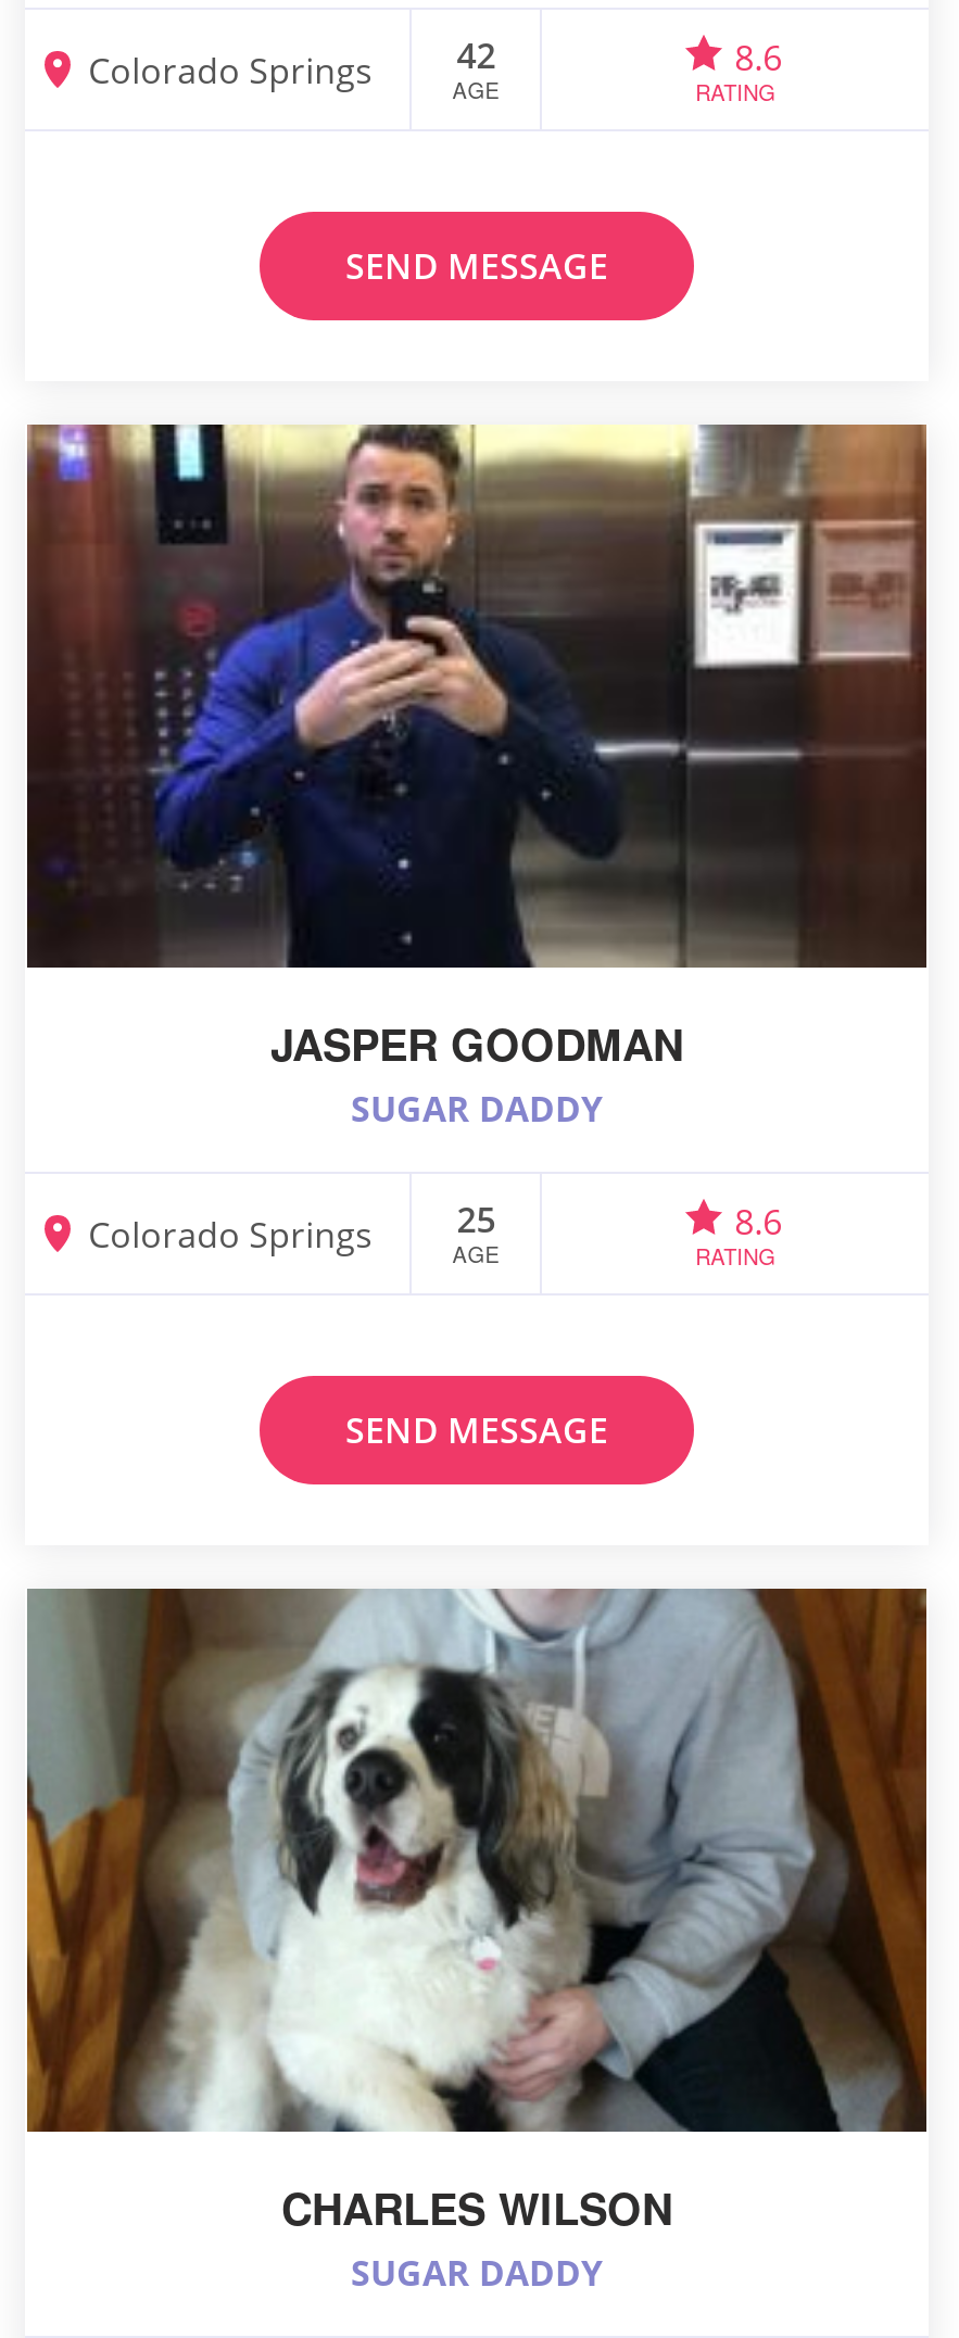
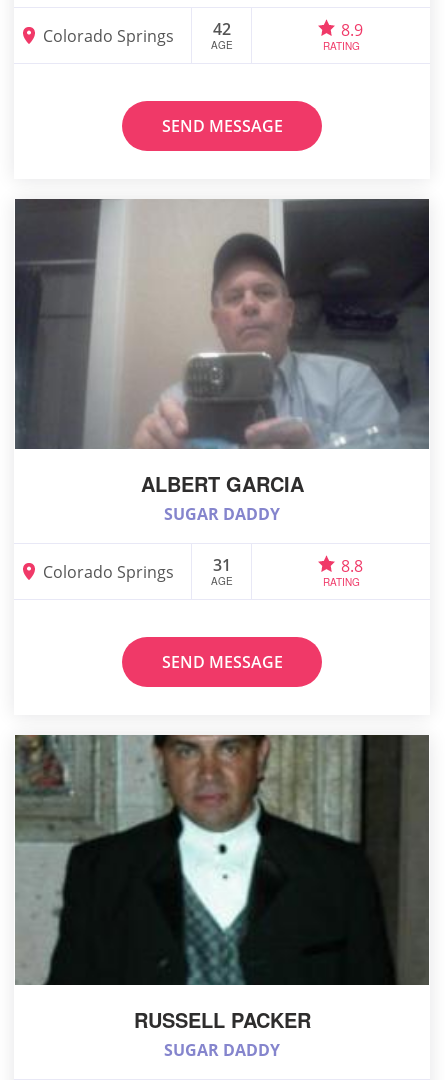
- 8.6
+ 8.9

- [image]
- JASPER GOODMAN
+ [image]
+ ALBERT GARCIA

- Colorado Springs 25
+ Colorado Springs 31

- 8.6
+ 8.8

- [image]
- CHARLES WILSON
+ [image]
+ RUSSELL PACKER
